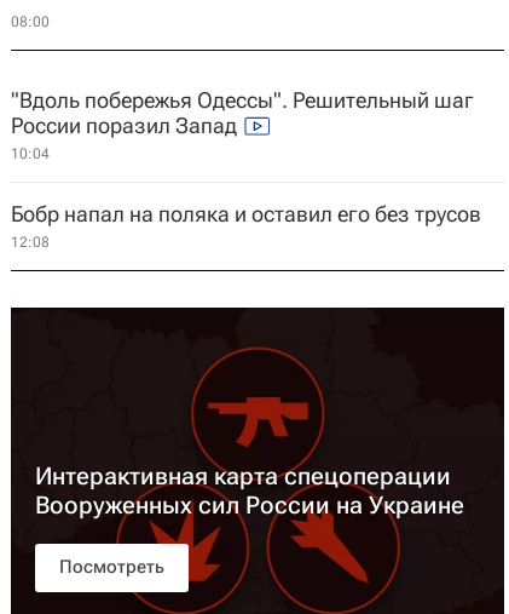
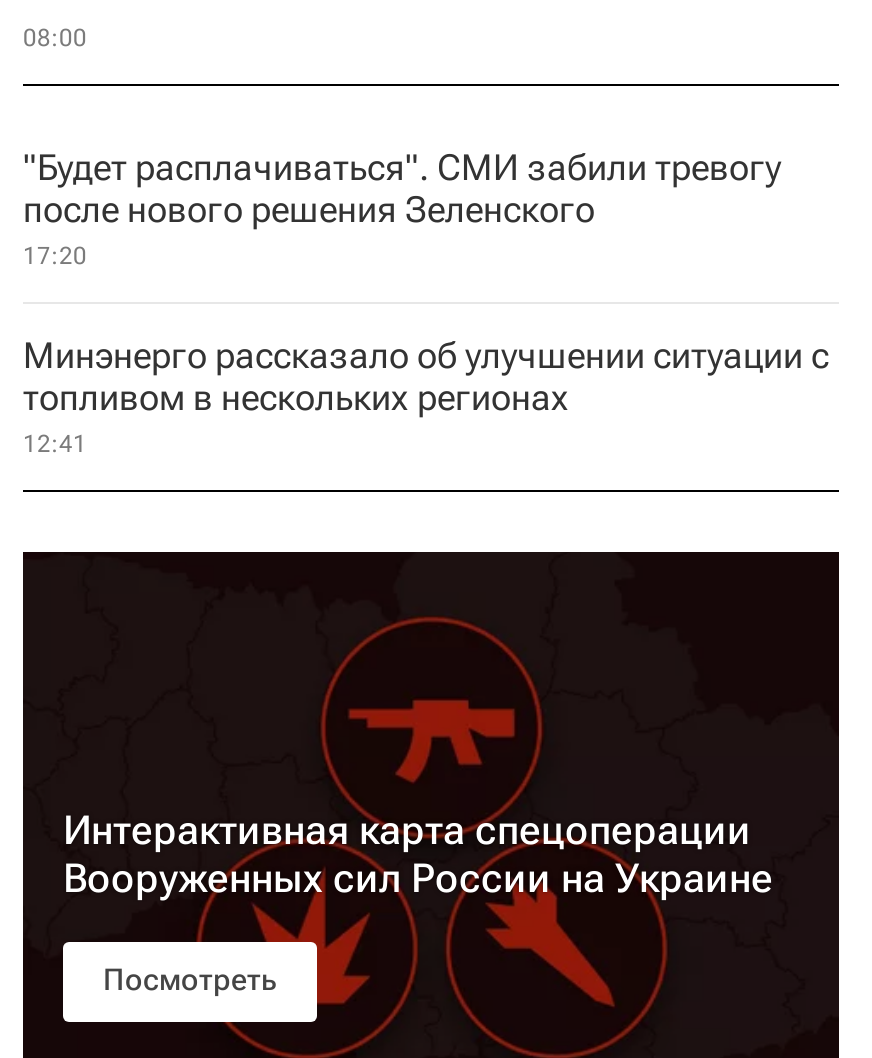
- "Вдоль побережья Одессы". Решительный шаг
- России поразил Запад
- 10:04
+ "Будет расплачиваться". СМИ забили тревогу
+ после нового решения Зеленского
+ 17:20

- Бобр напал на поляка и оставил его без трусов
- 12:08
+ Минэнерго рассказало об улучшении ситуации с
+ топливом в нескольких регионах
+ 12:41
